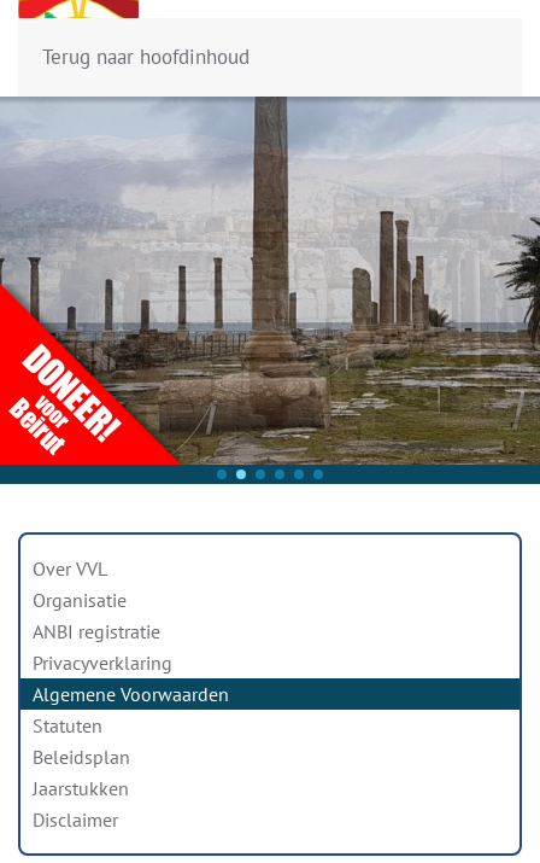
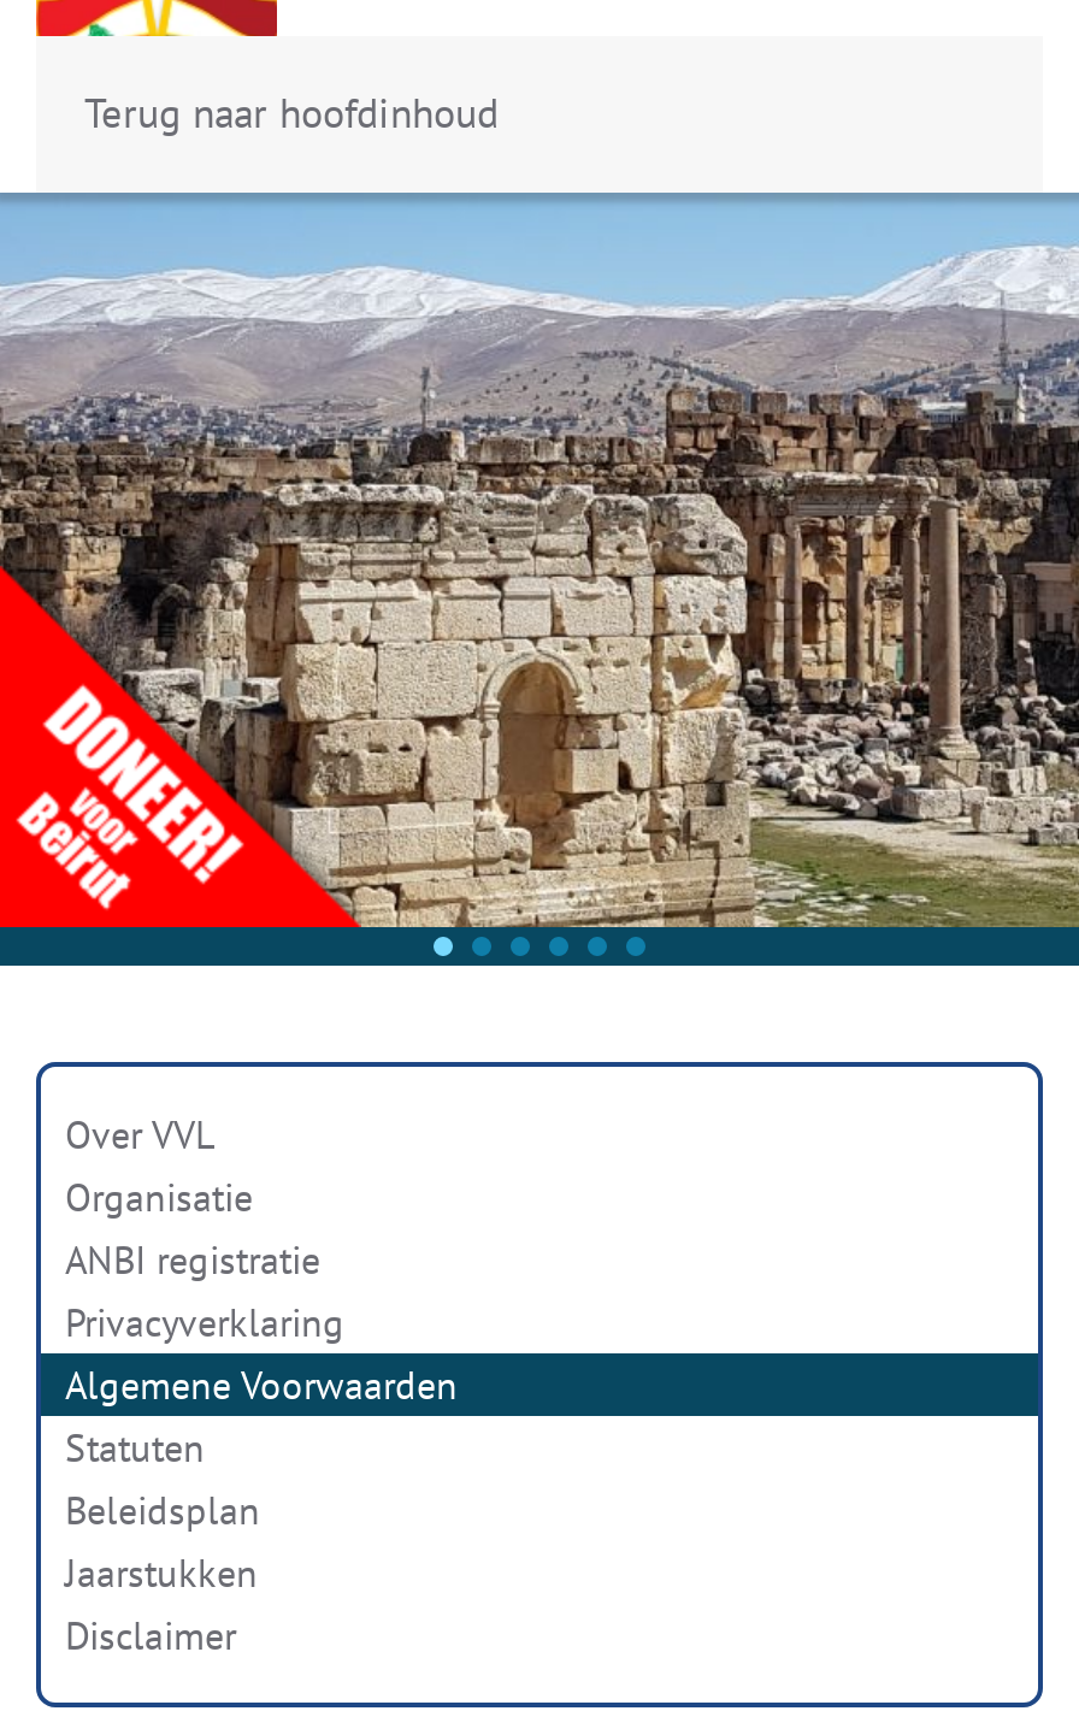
- [image]
+ [image]
